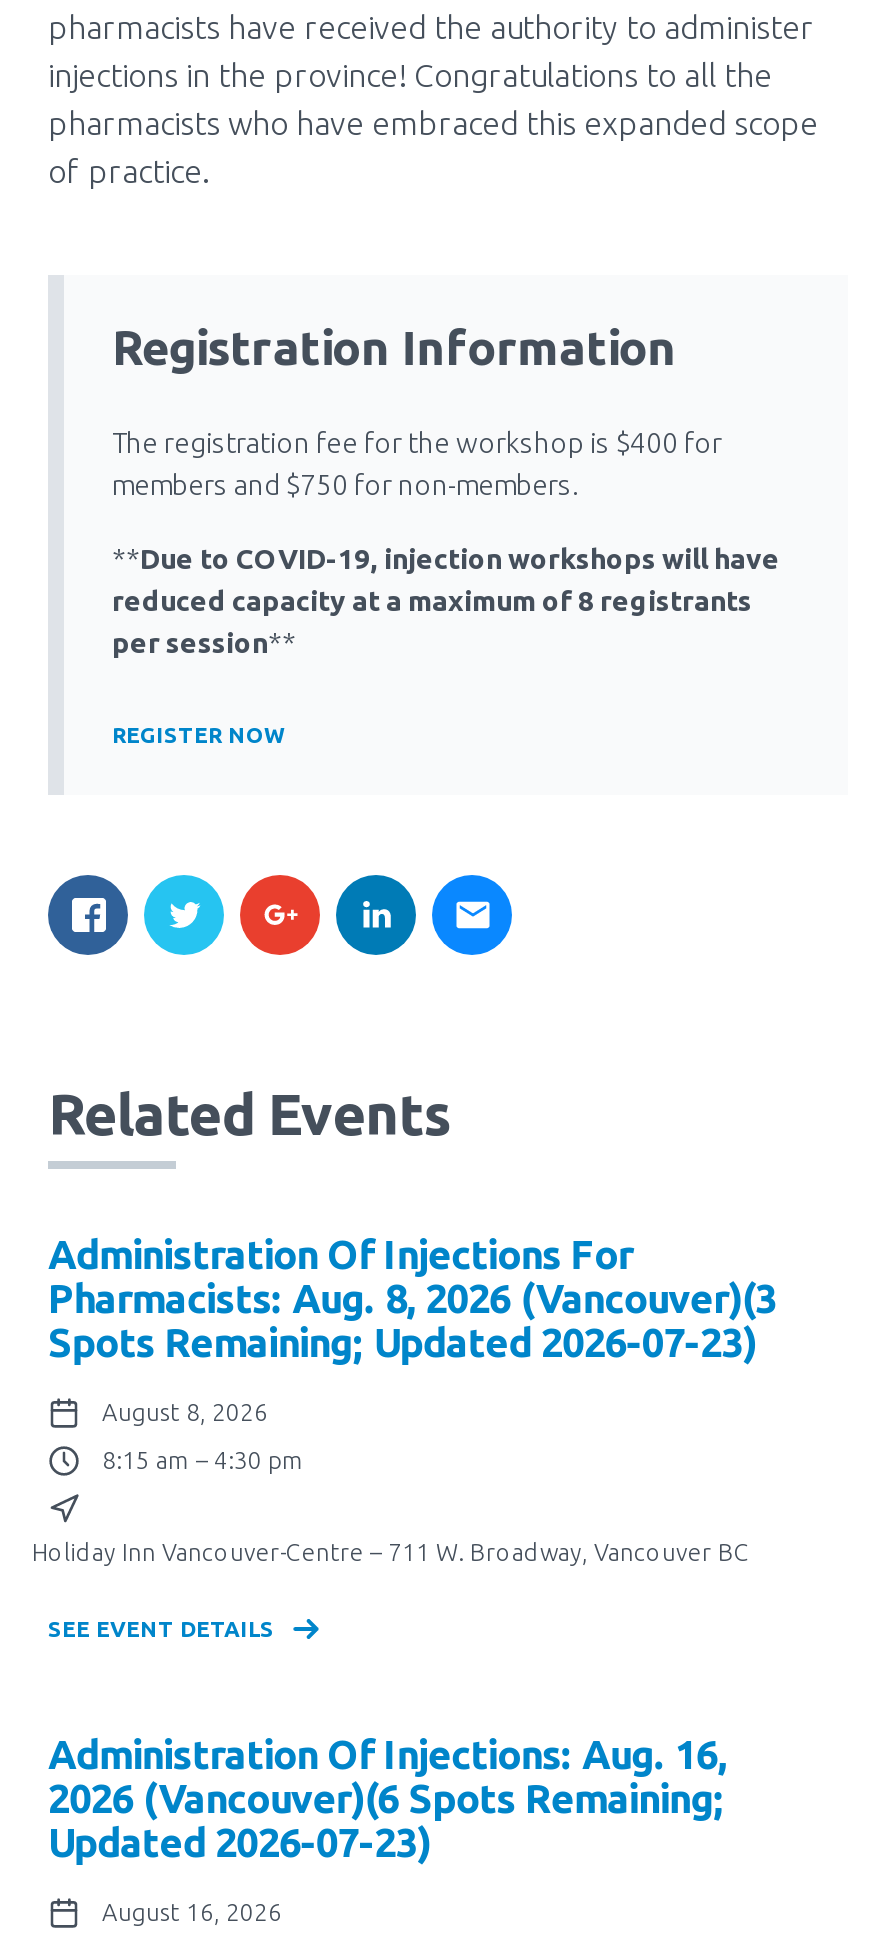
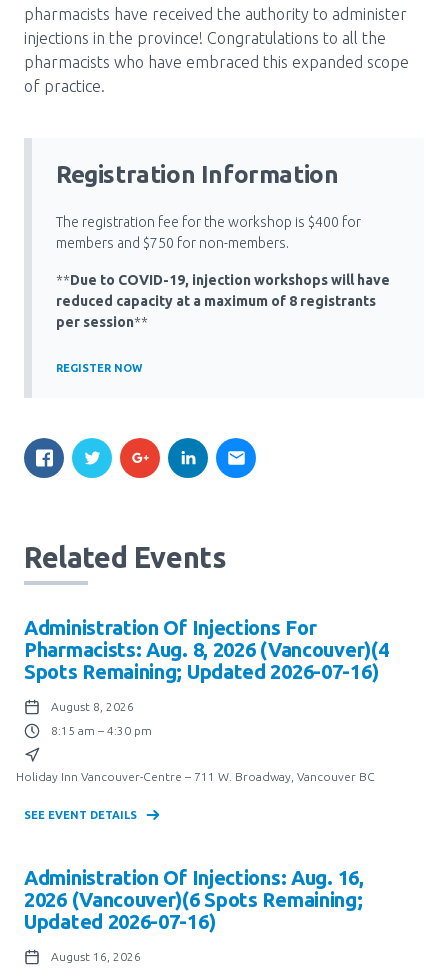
- Pharmacists: Aug. 8, 2026 (Vancouver)(3
+ Pharmacists: Aug. 8, 2026 (Vancouver)(4

- Spots Remaining; Updated 2026-07-23)
+ Spots Remaining; Updated 2026-07-16)

- Updated 2026-07-23)
+ Updated 2026-07-16)
